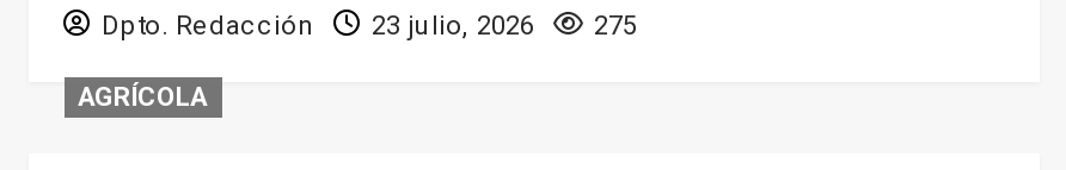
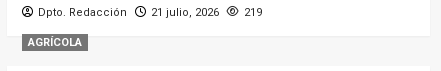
- 23 julio, 2026
+ 21 julio, 2026

- 275
+ 219
